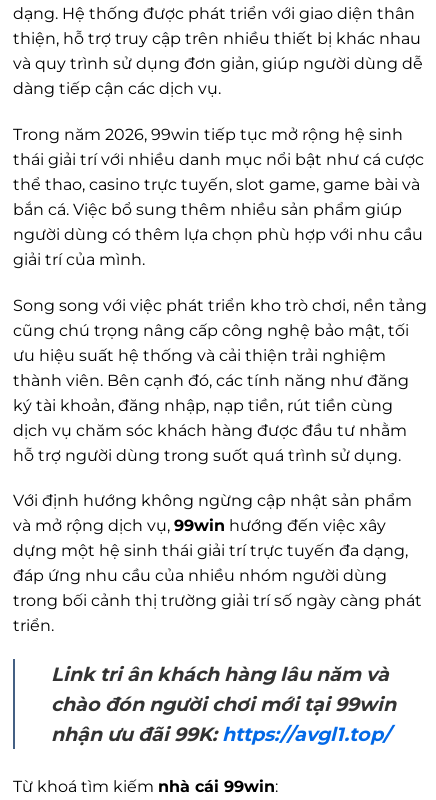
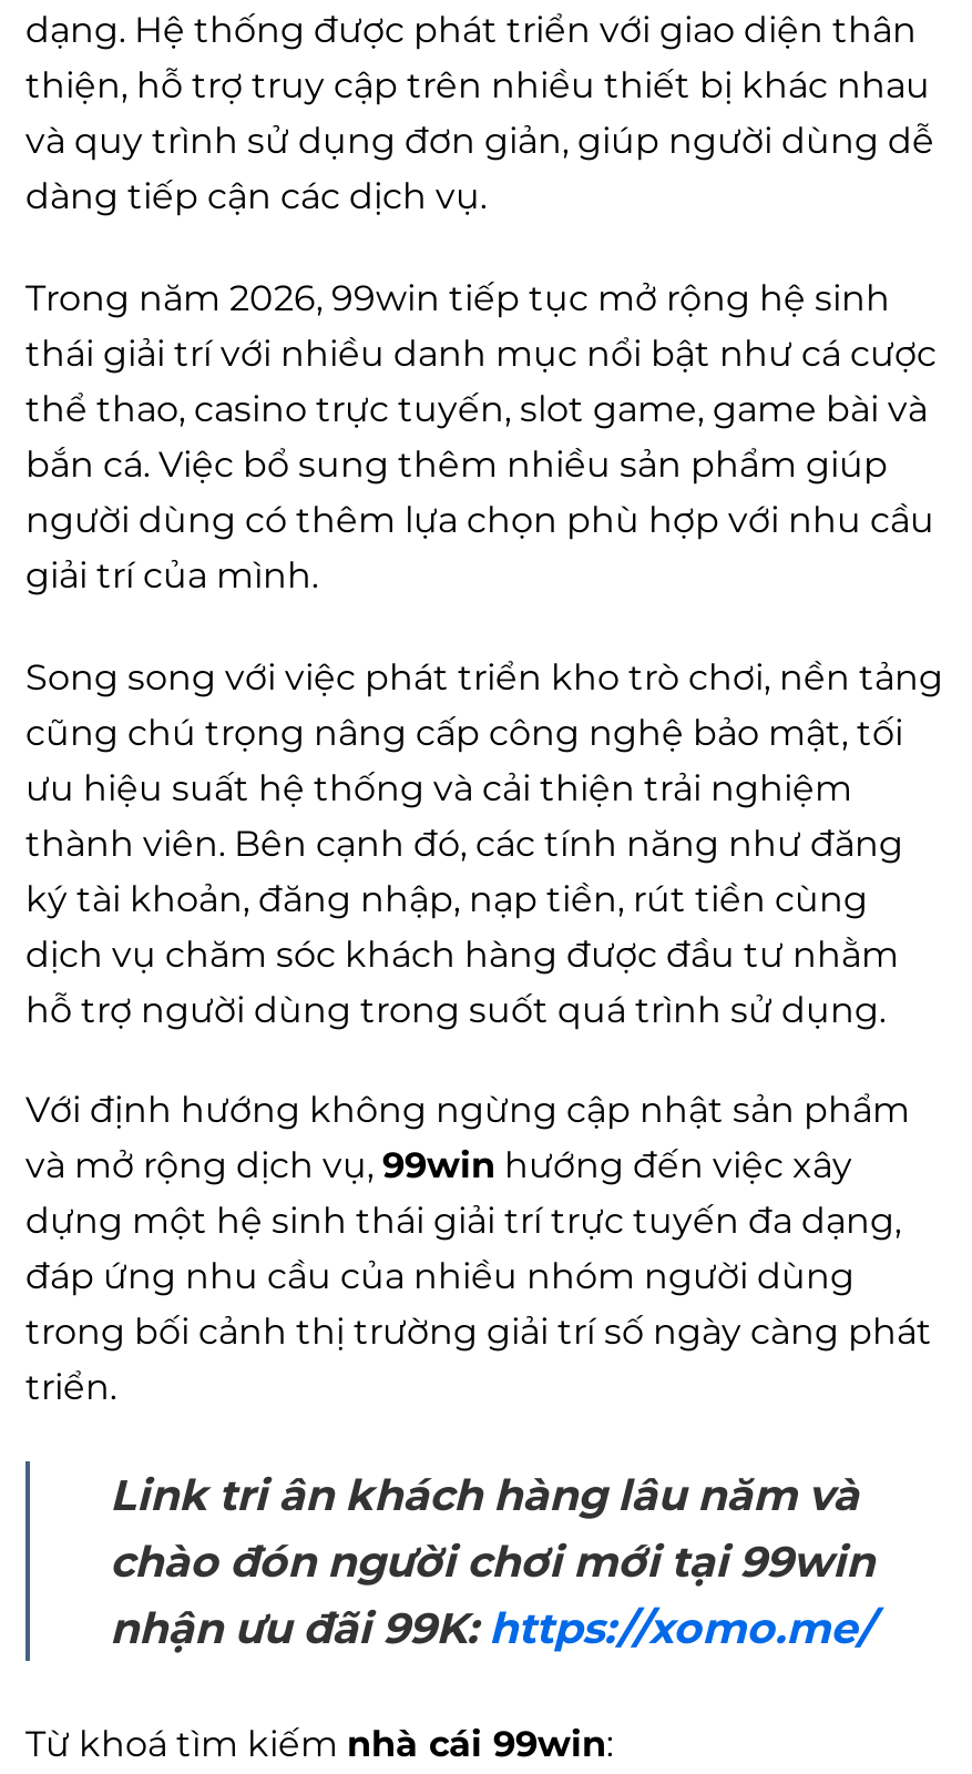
- nhận ưu đãi 99K: https://avgl1.top/
+ nhận ưu đãi 99K: https://xomo.me/
